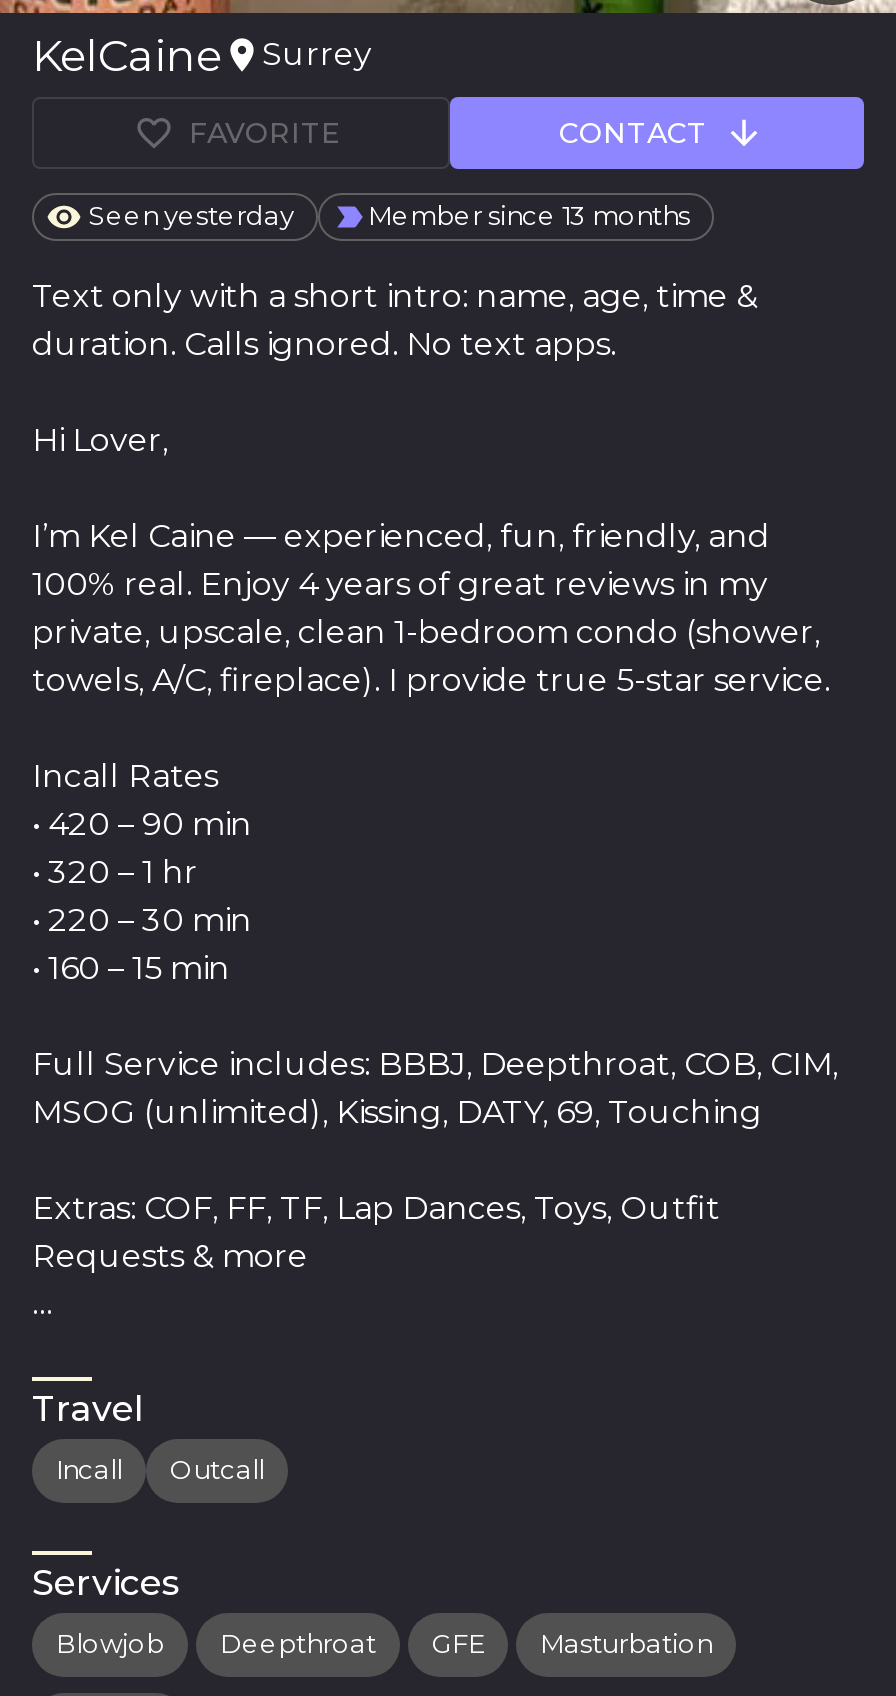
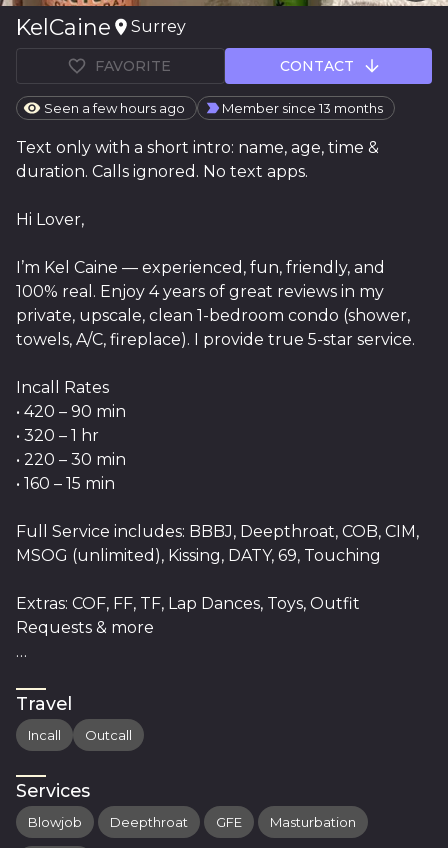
- Seen yesterday
+ Seen a few hours ago
